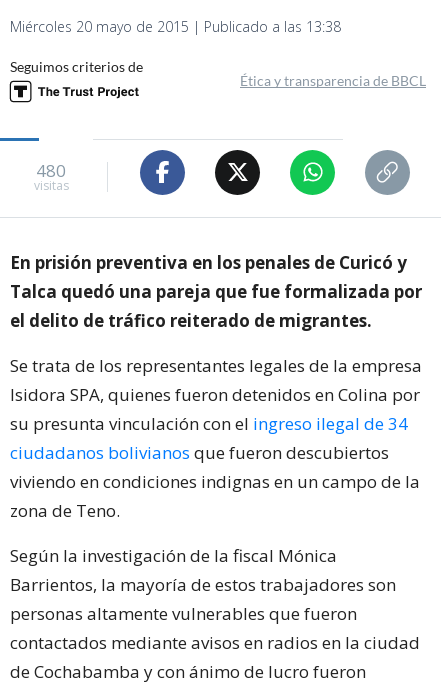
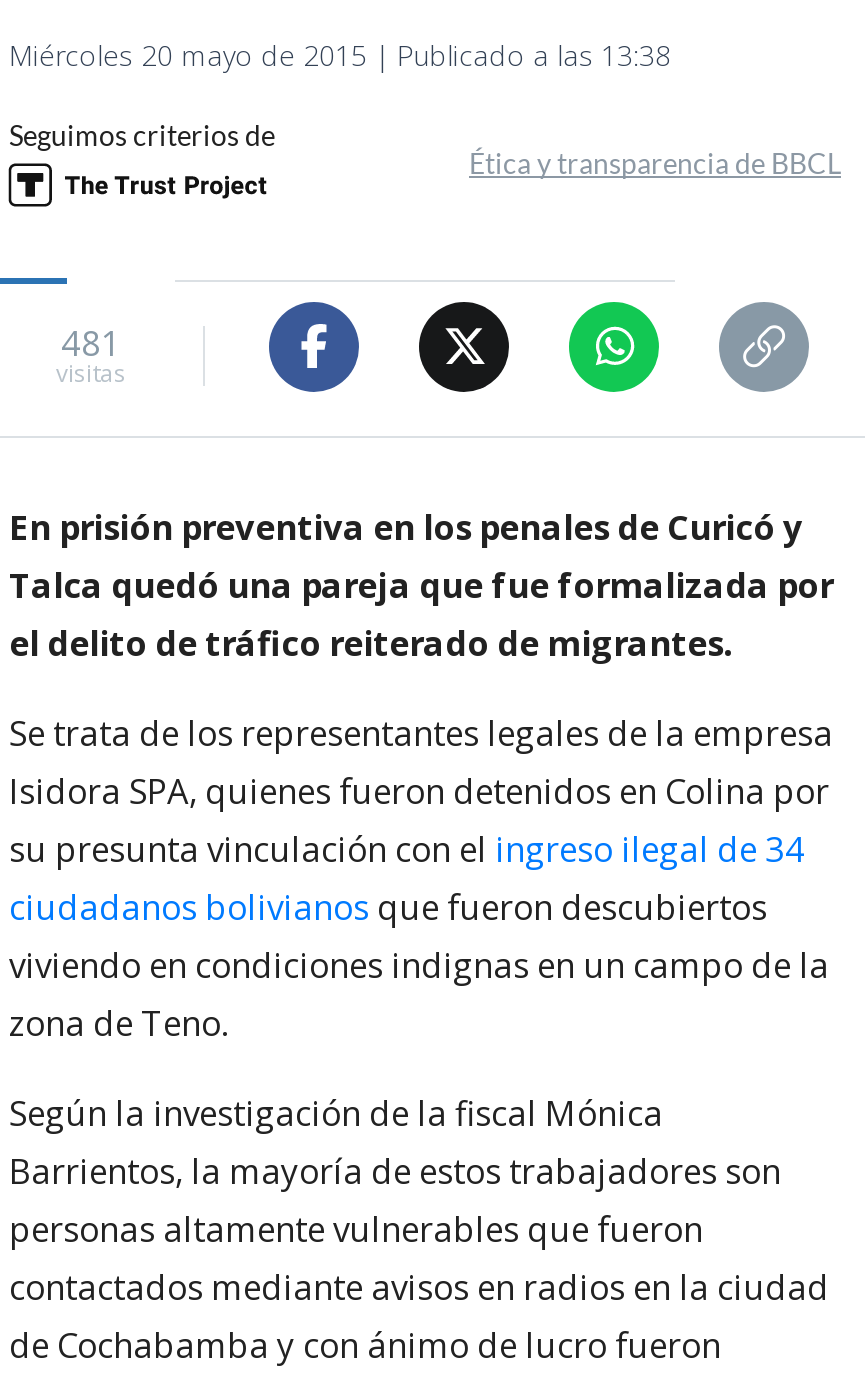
- 480
+ 481
